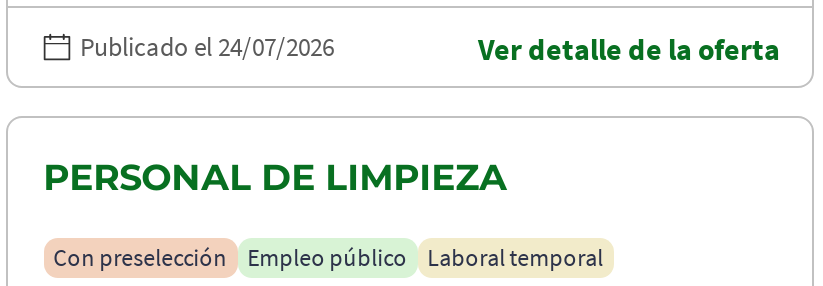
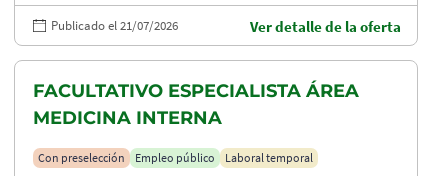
- Publicado el 24/07/2026
+ Publicado el 21/07/2026

- PERSONAL DE LIMPIEZA
+ FACULTATIVO ESPECIALISTA ÁREA
+ MEDICINA INTERNA
